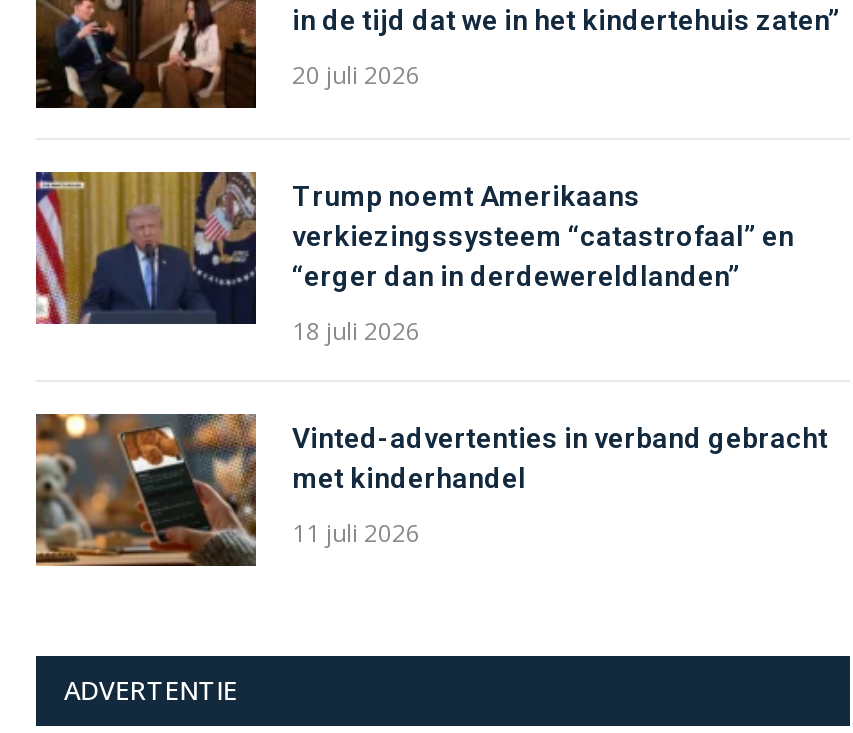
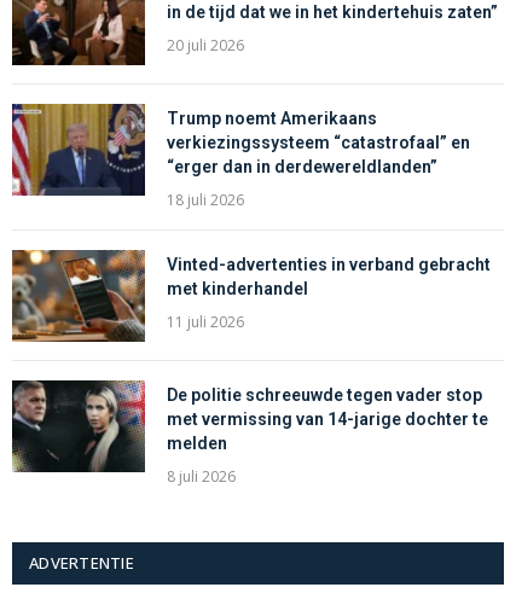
+ [image]
+ De politie schreeuwde tegen vader stop
+ met vermissing van 14-jarige dochter te
+ melden
+ 8 juli 2026
